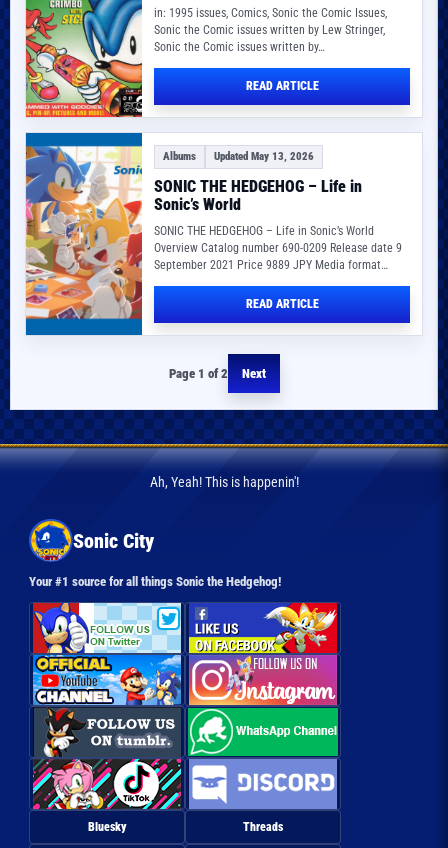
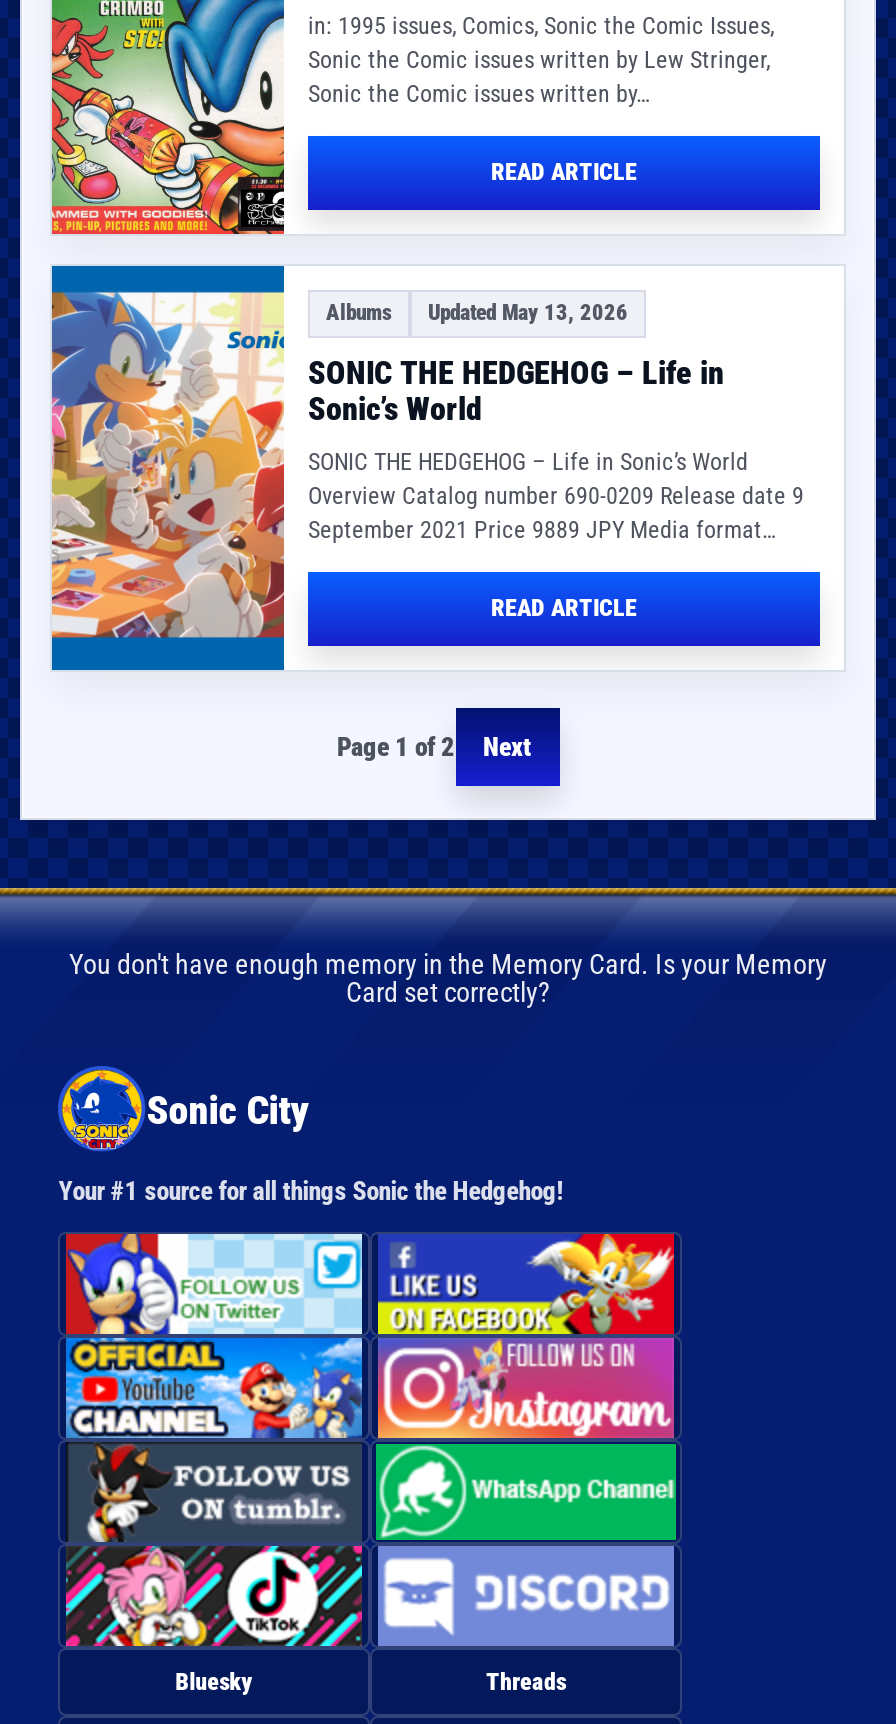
- Ah, Yeah! This is happenin'!
+ You don't have enough memory in the Memory Card. Is your Memory
+ Card set correctly?
